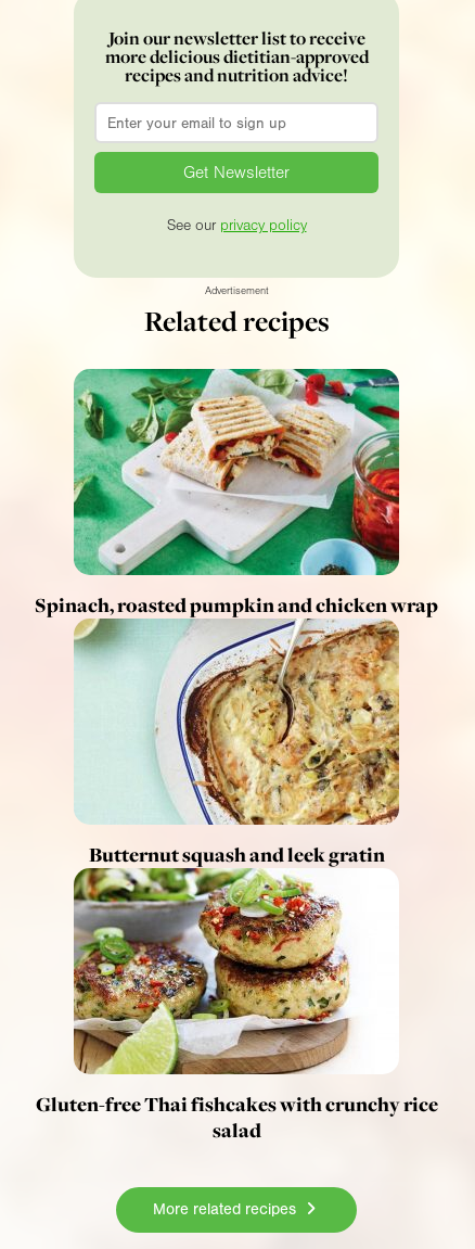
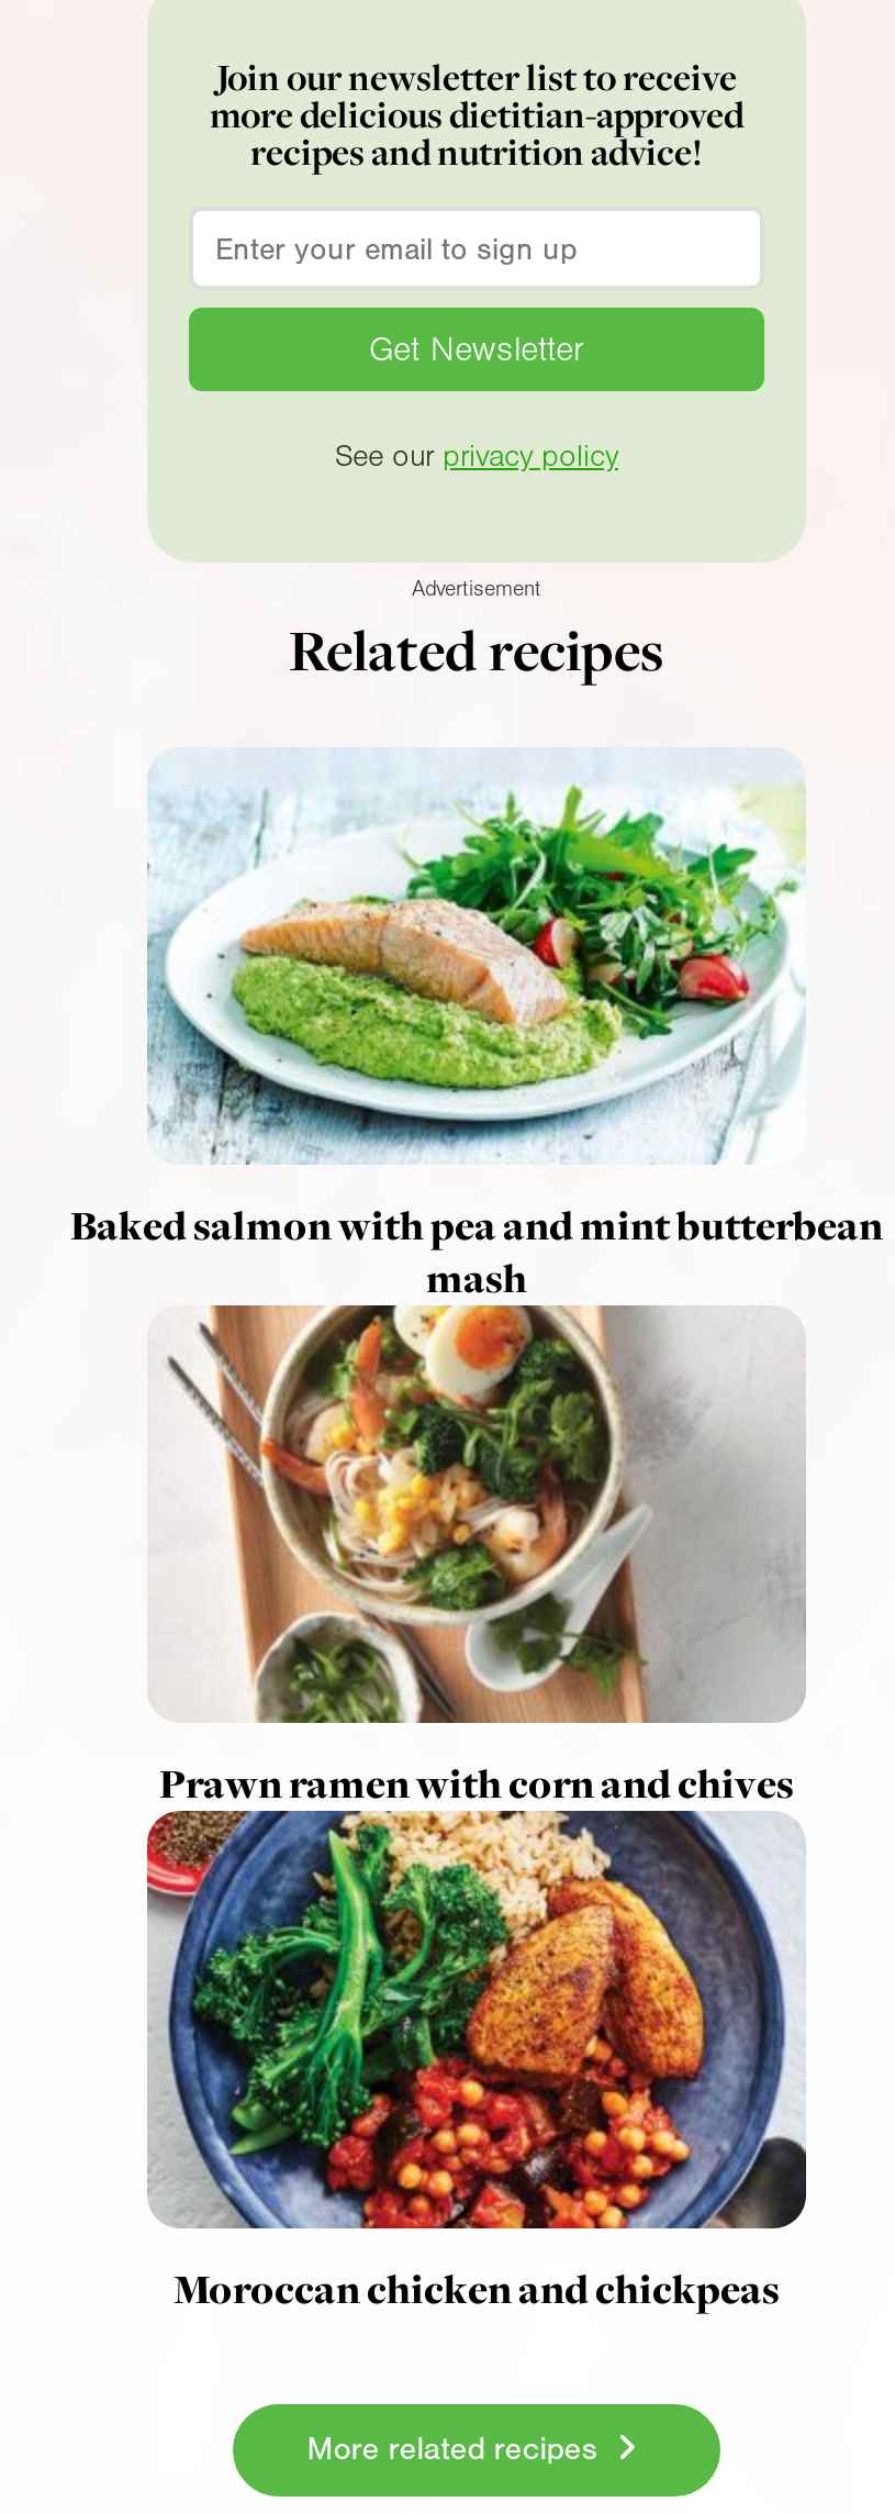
- [image]
- Spinach, roasted pumpkin and chicken wrap
+ [image]
+ Baked salmon with pea and mint butterbean
+ mash

- [image]
- Butternut squash and leek gratin
+ [image]
+ Prawn ramen with corn and chives

- [image]
- Gluten-free Thai fishcakes with crunchy rice
- salad
+ [image]
+ Moroccan chicken and chickpeas
